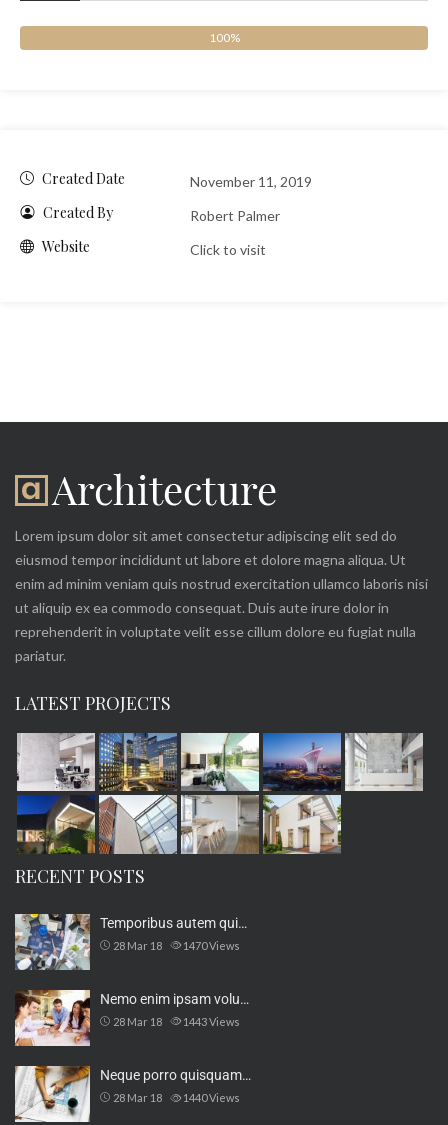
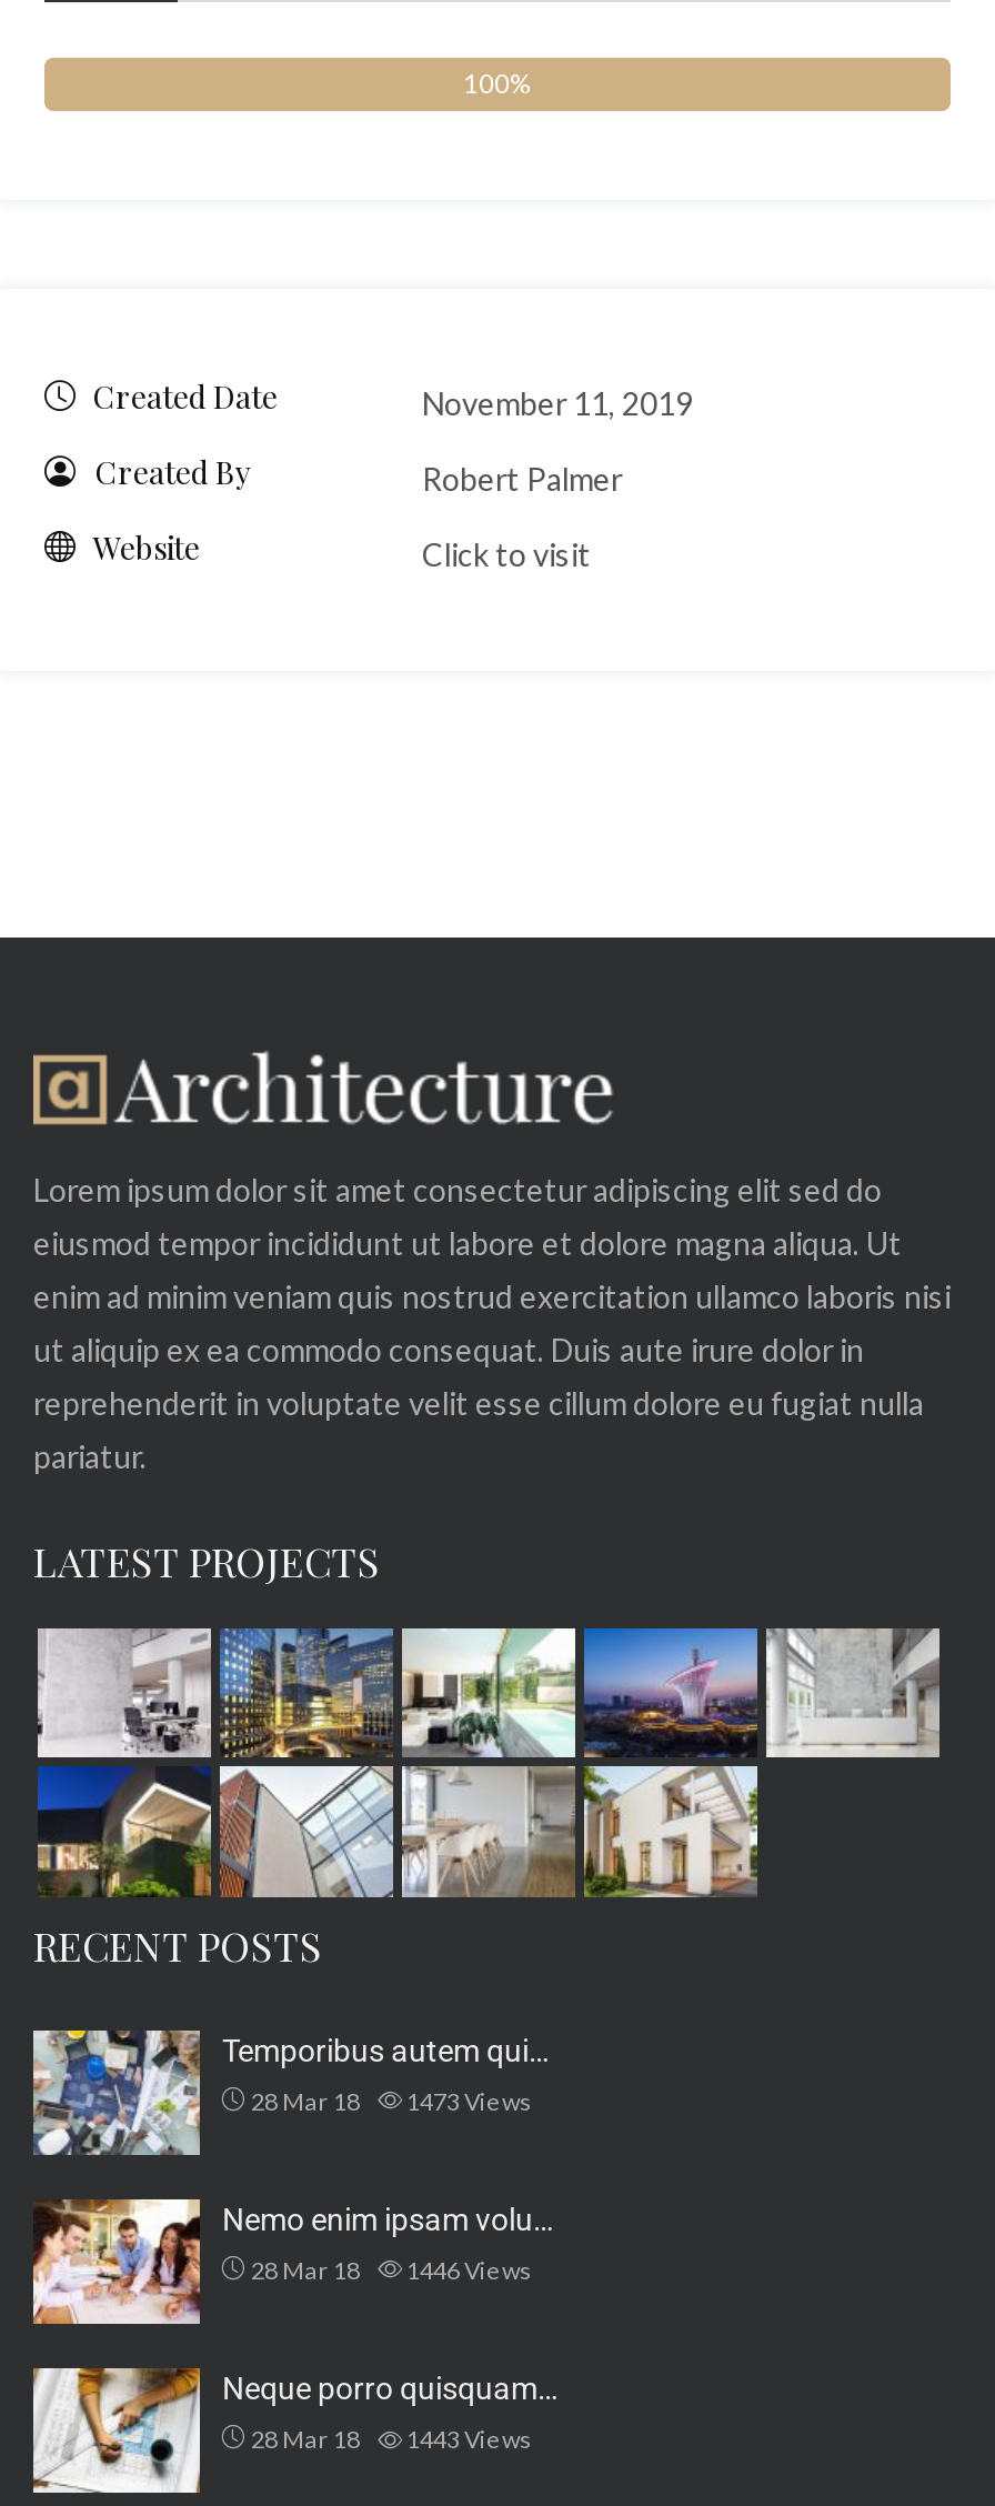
- 28 Mar 18 1470 Views
+ 28 Mar 18 1473 Views

- 28 Mar 18 1443Views
+ 28 Mar 18 1446Views

- 28 Mar 18 1440 Views
+ 28 Mar 18 1443 Views
